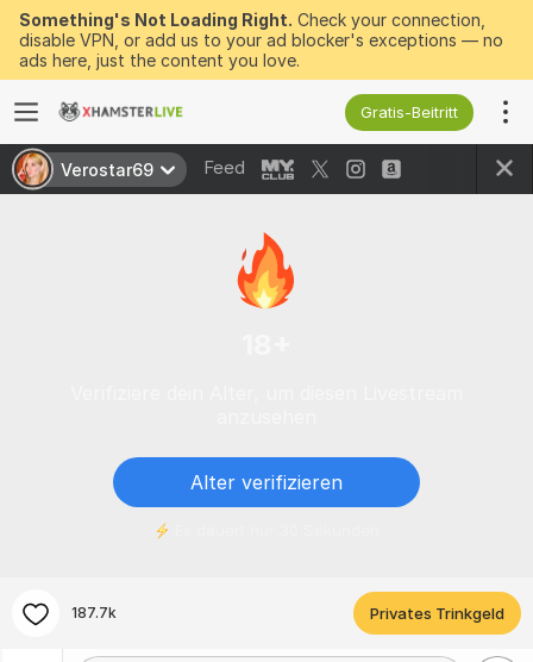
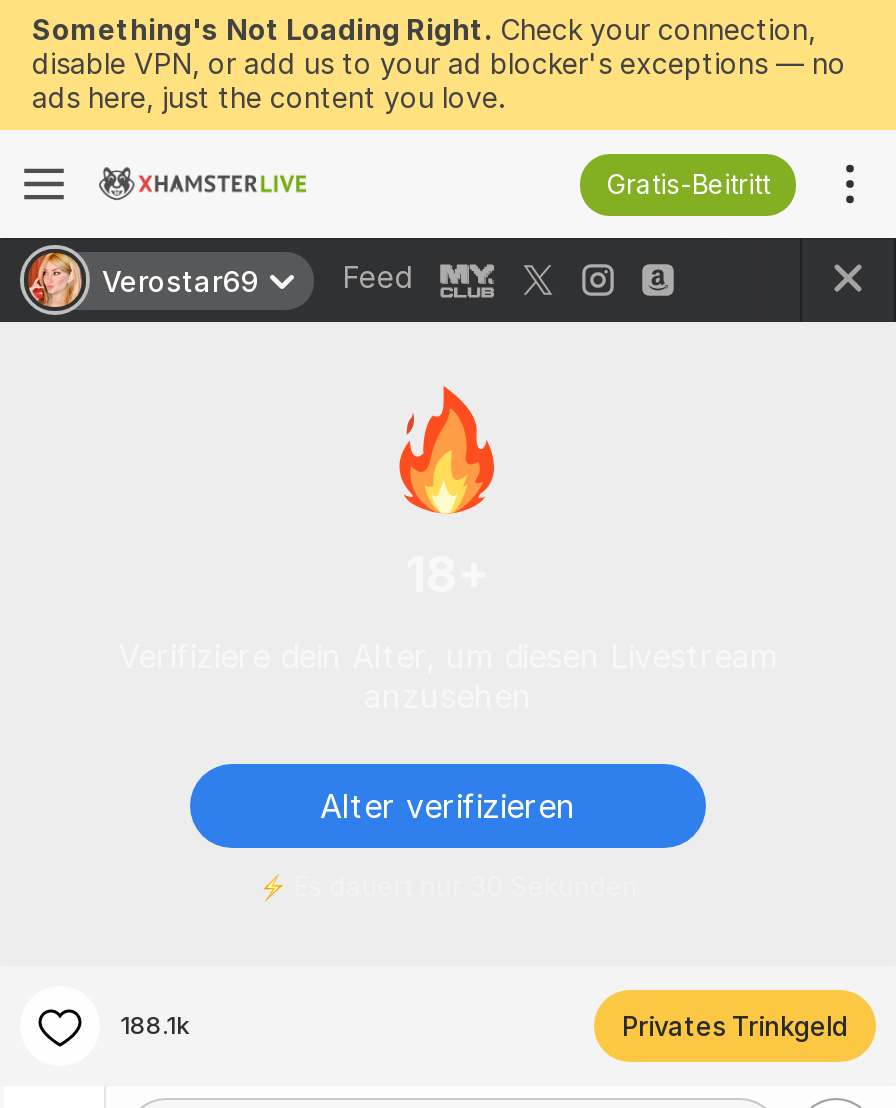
- 187.7k
+ 188.1k
